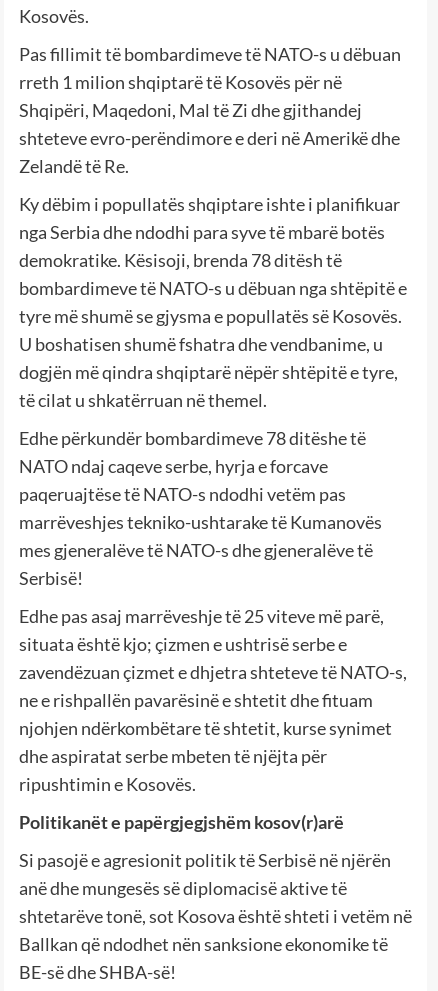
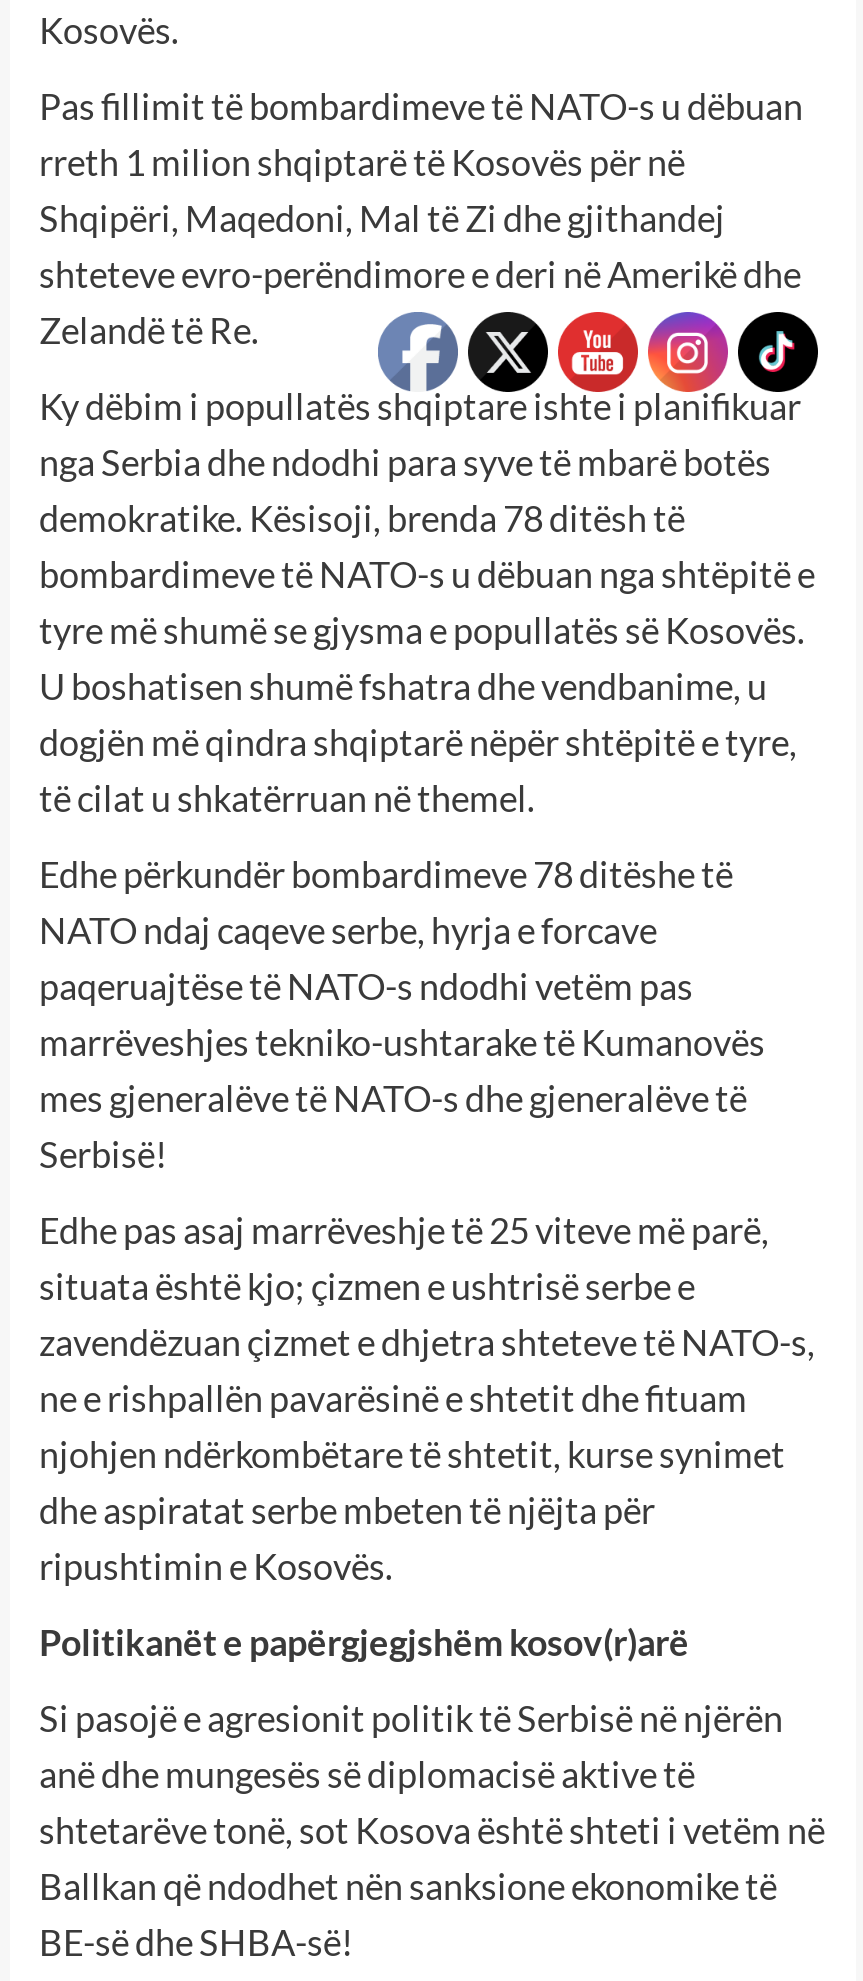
+ [image]
